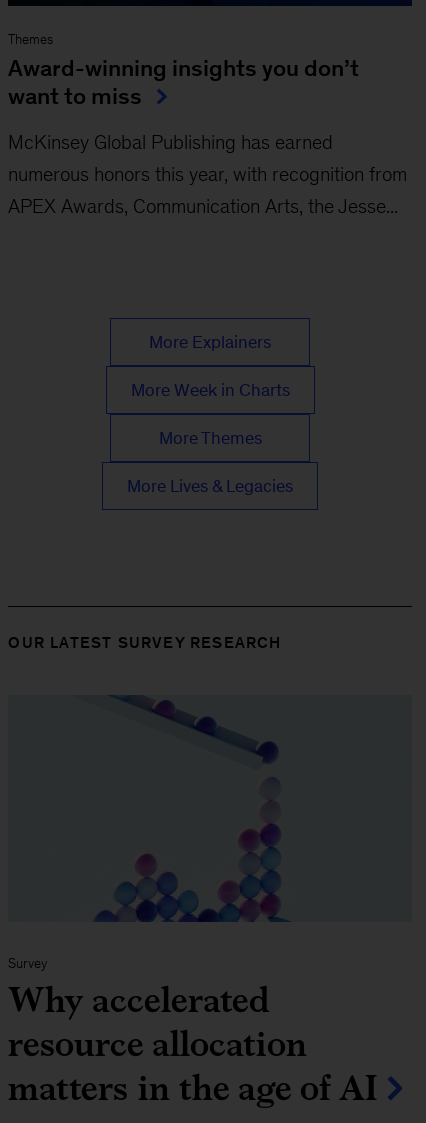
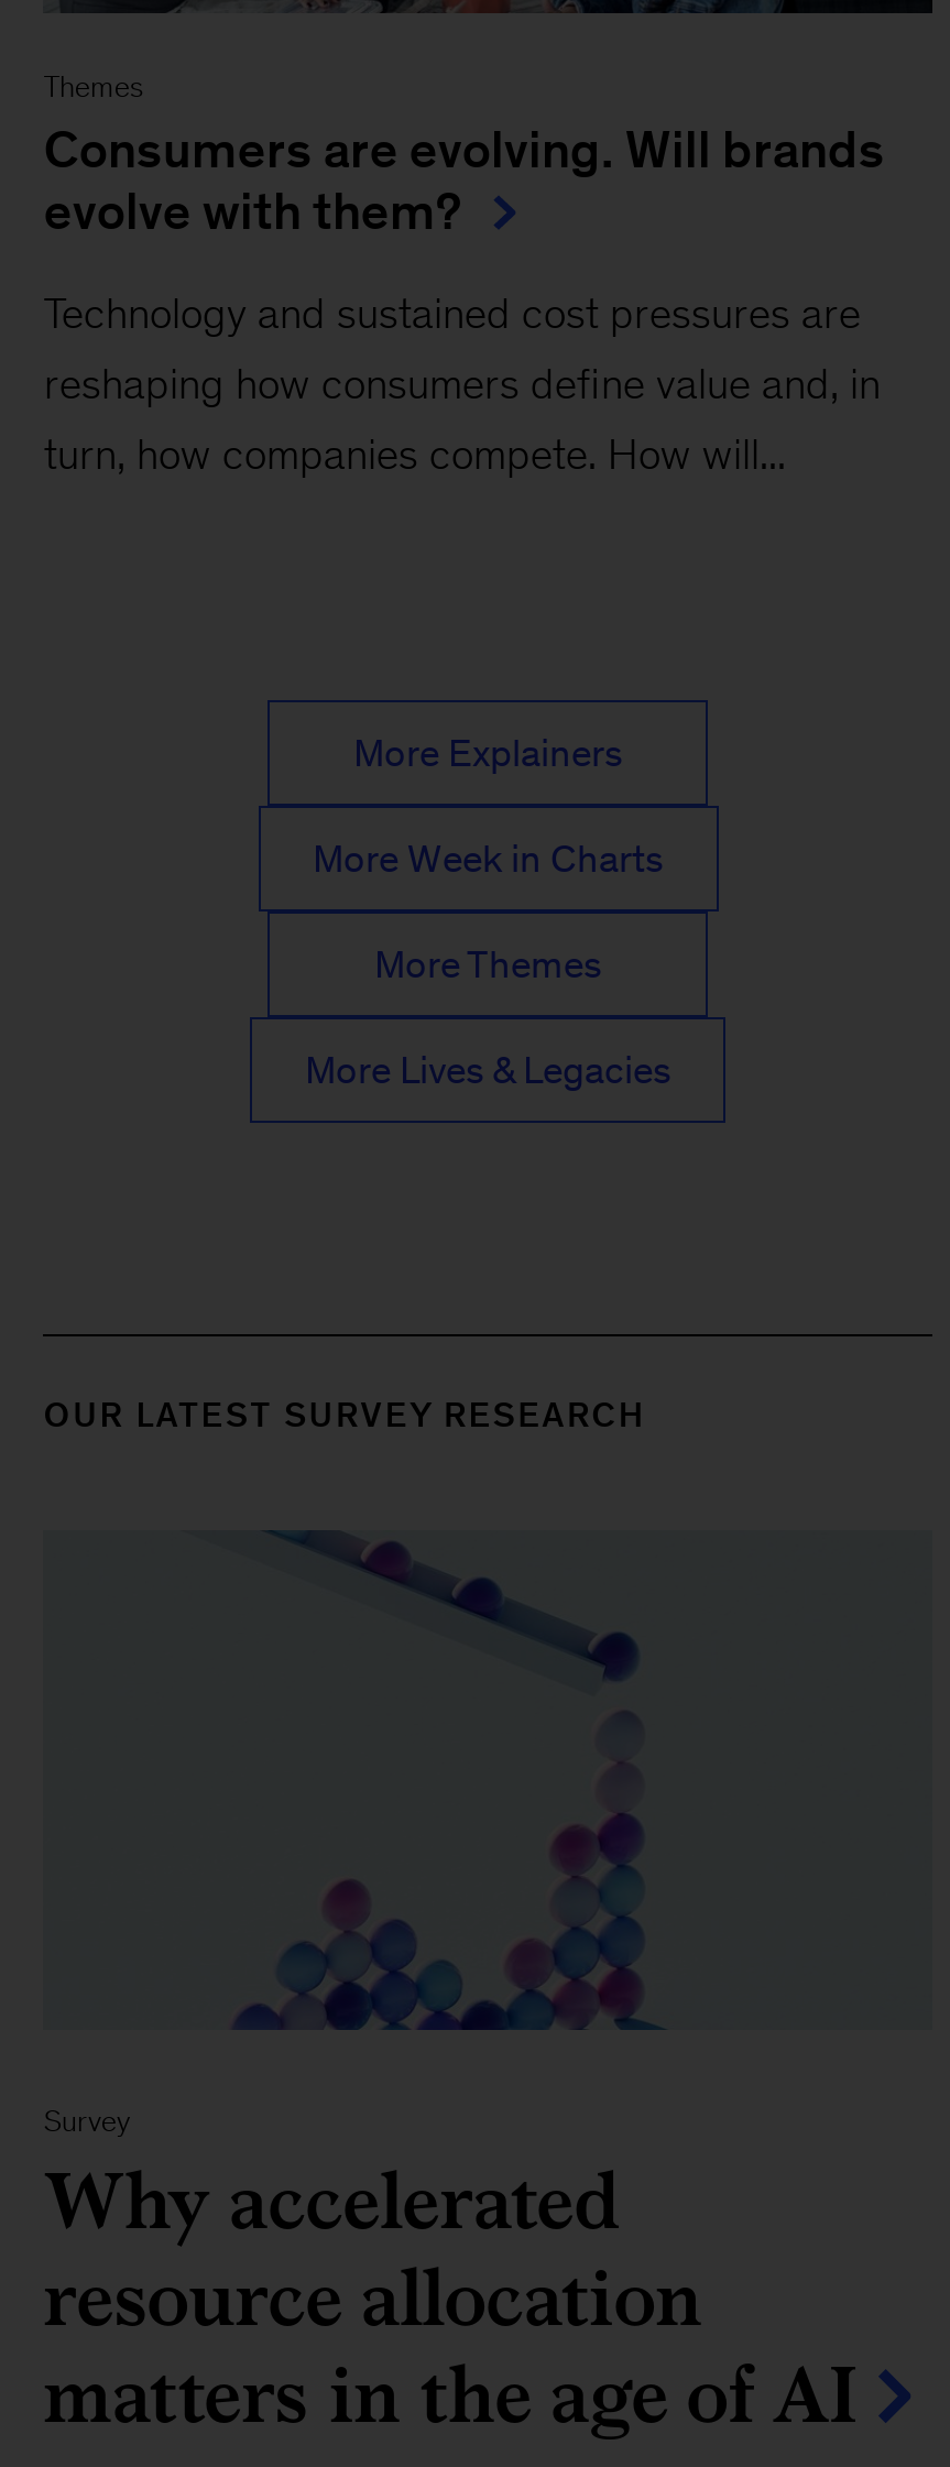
- Award-winning insights you don’t
- want to miss
+ Consumers are evolving. Will brands
+ evolve with them?

- McKinsey Global Publishing has earned
+ Technology and sustained cost pressures are

- numerous honors this year, with recognition from
+ reshaping how consumers define value and, in

- APEX Awards, Communication Arts, the Jesse...
+ turn, how companies compete. How will...
